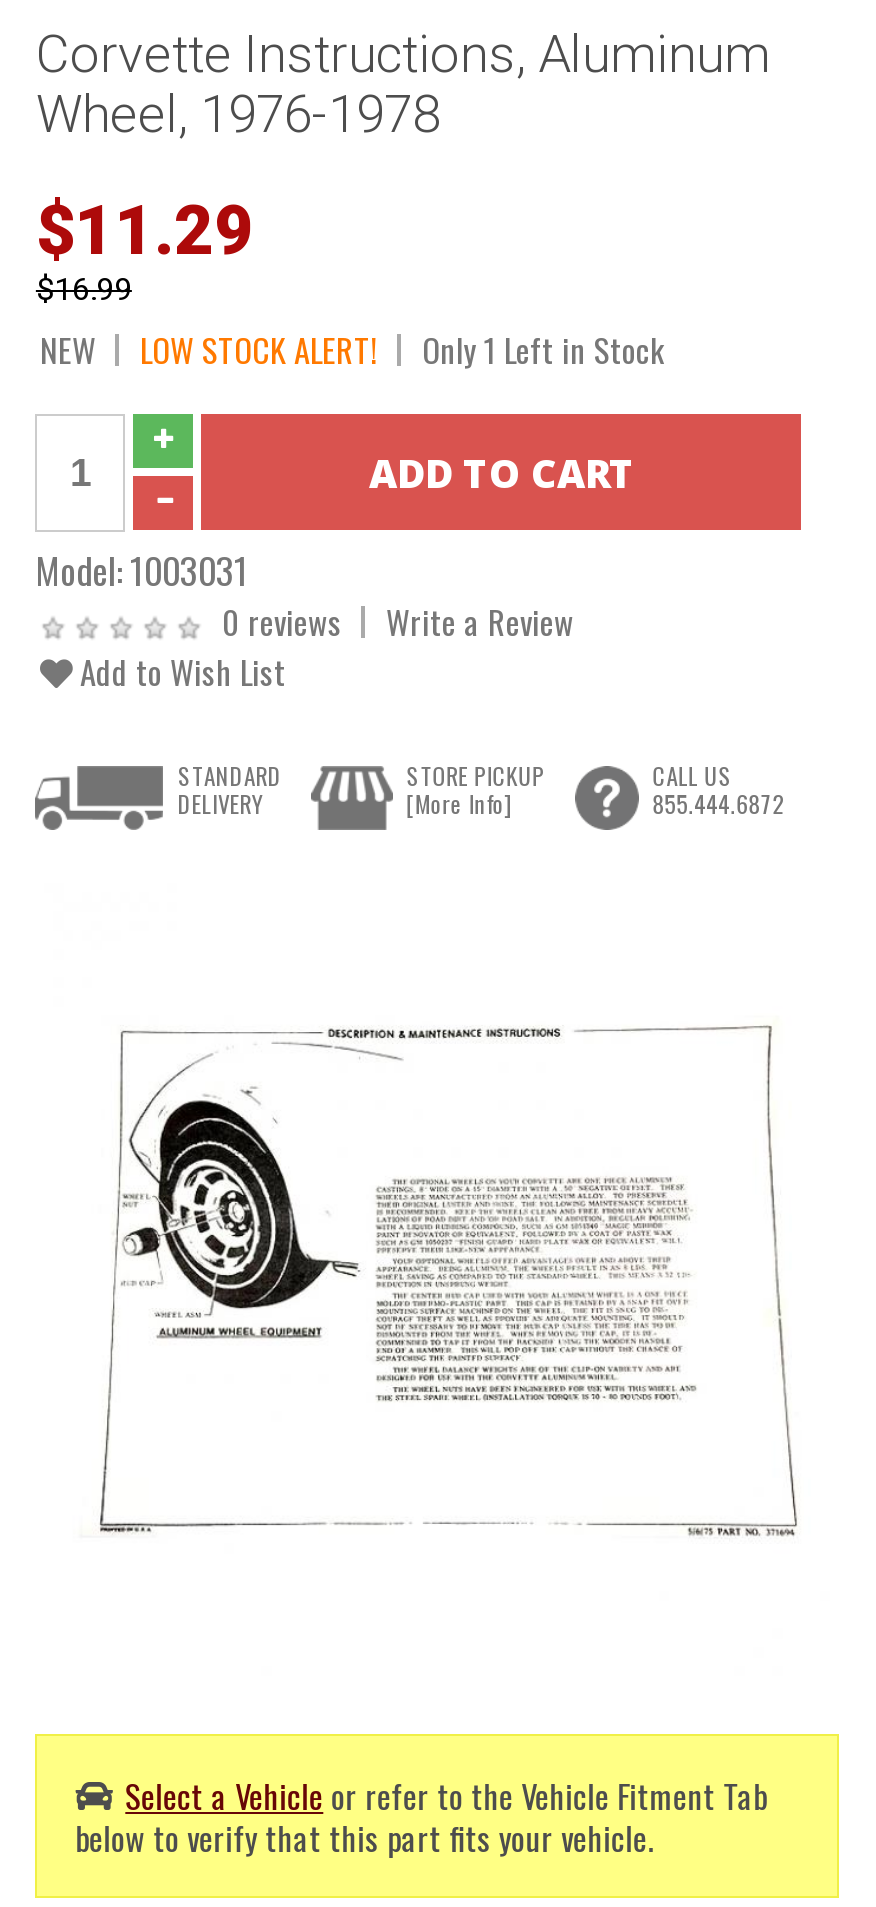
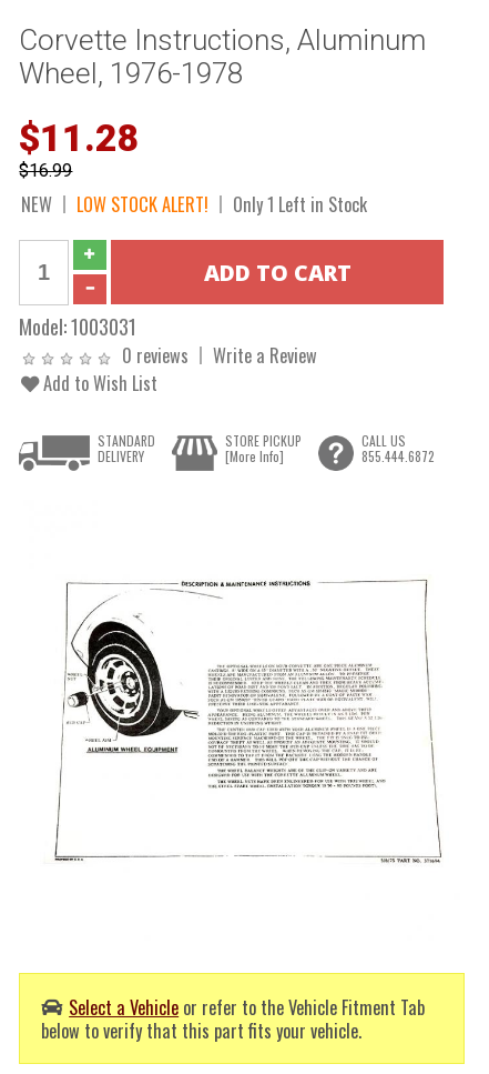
- $11.29
+ $11.28
